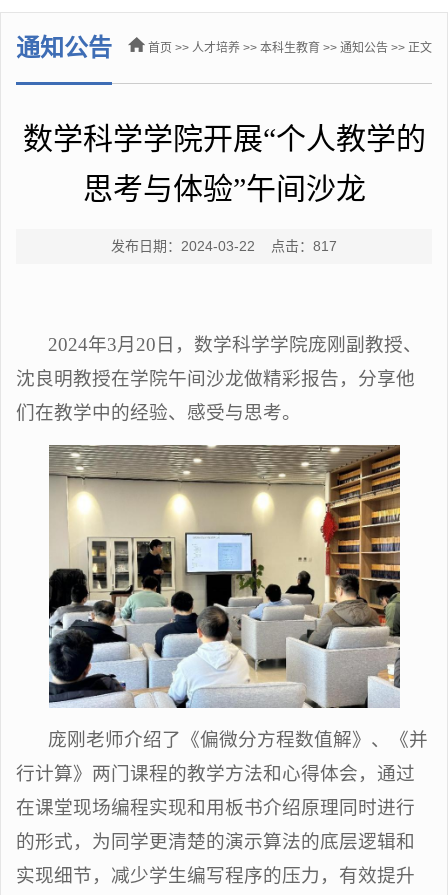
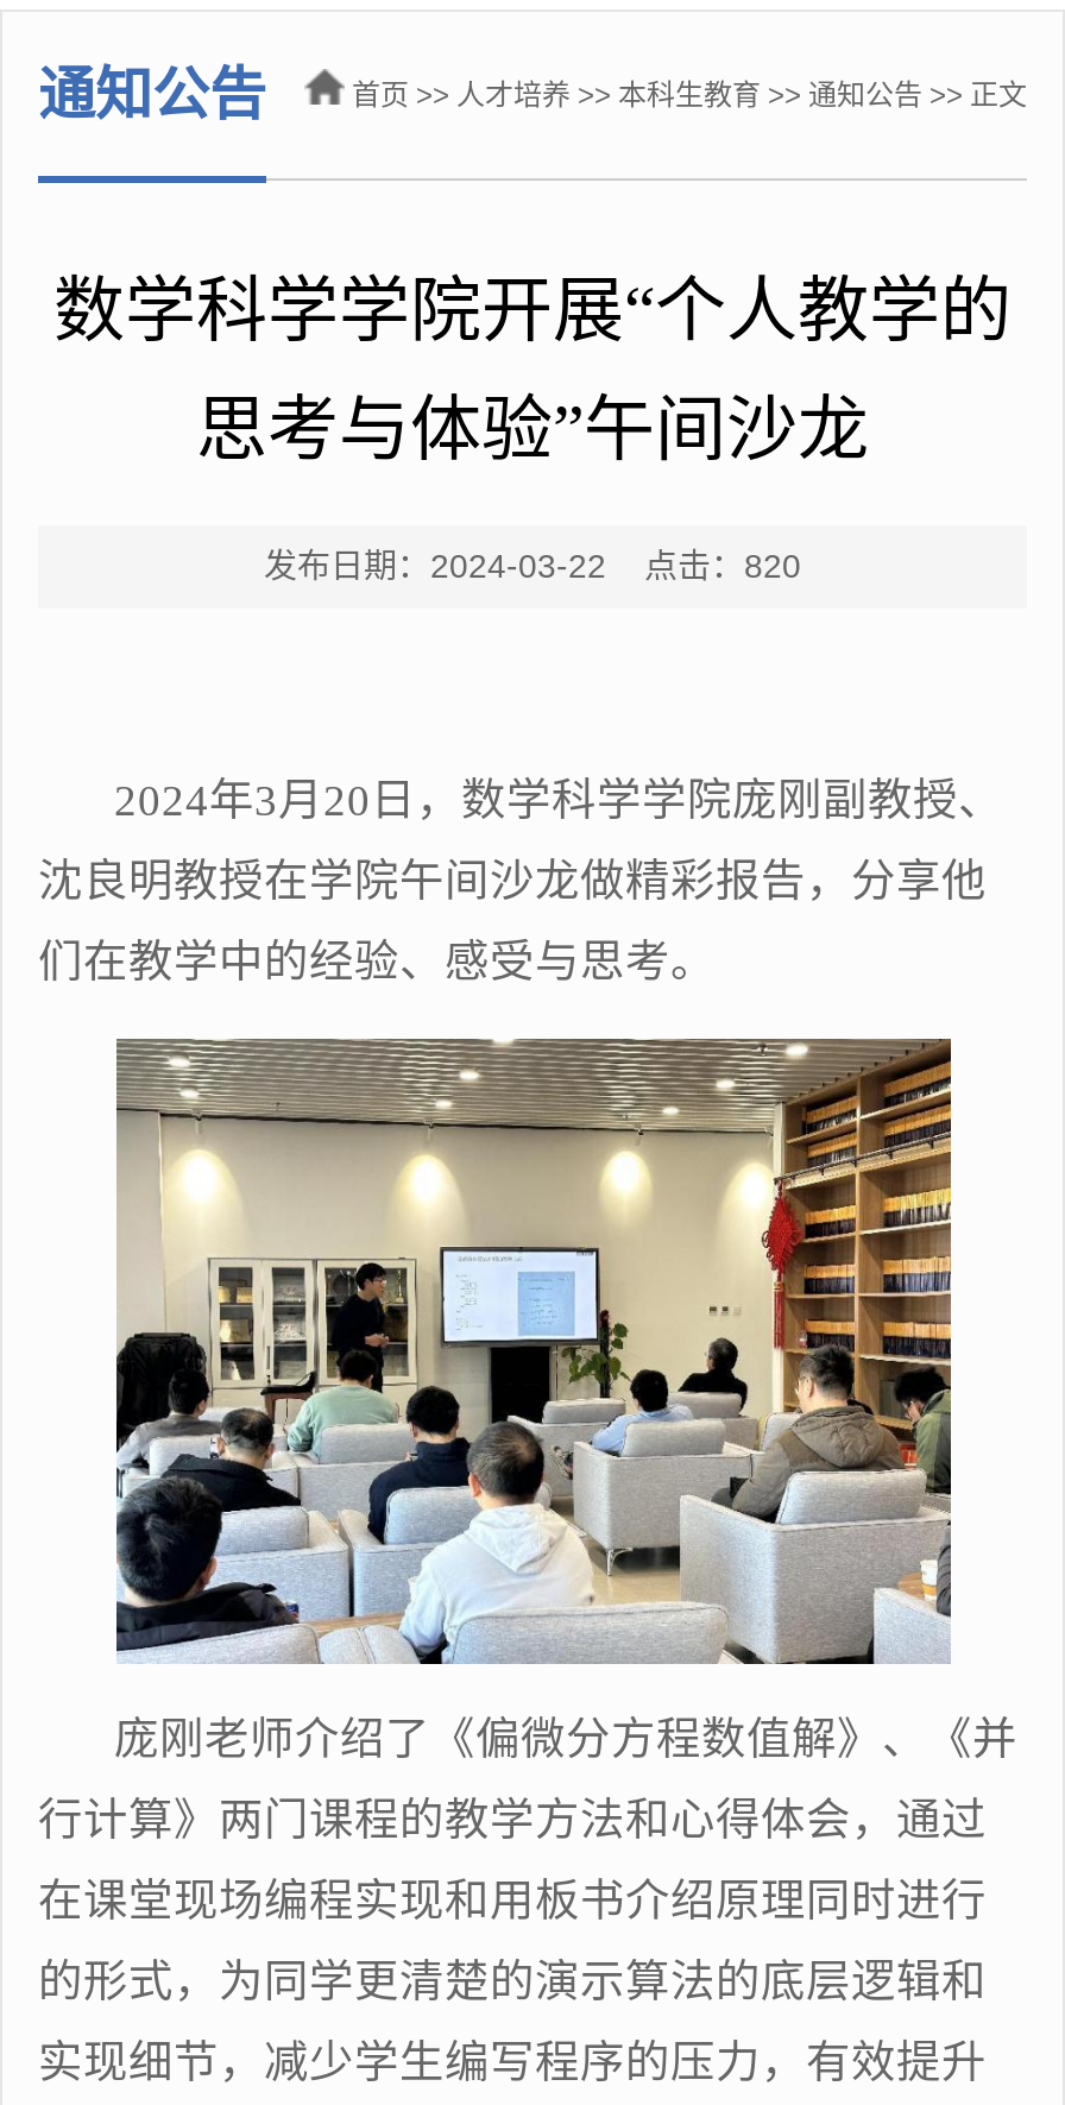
- 发布日期：2024-03-22 点击：817
+ 发布日期：2024-03-22 点击：820
